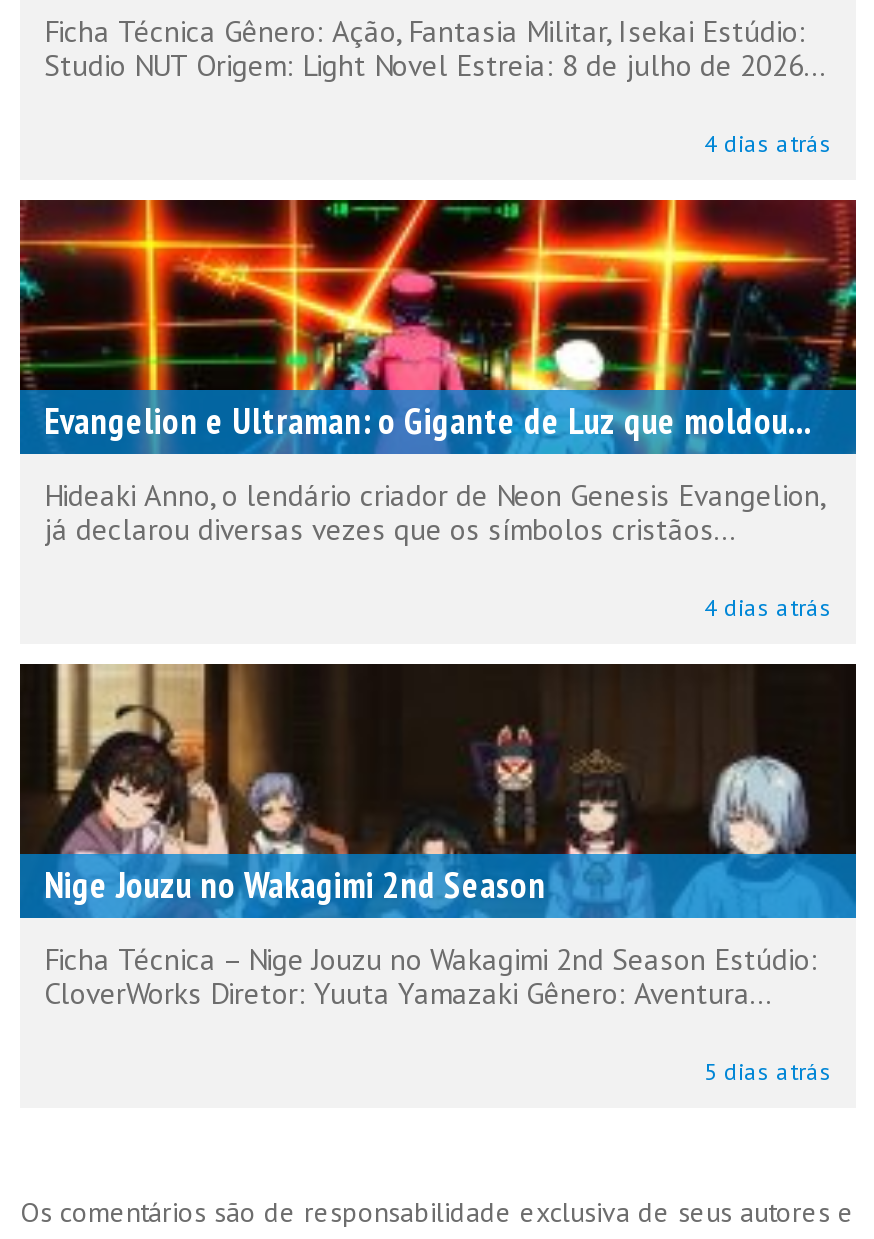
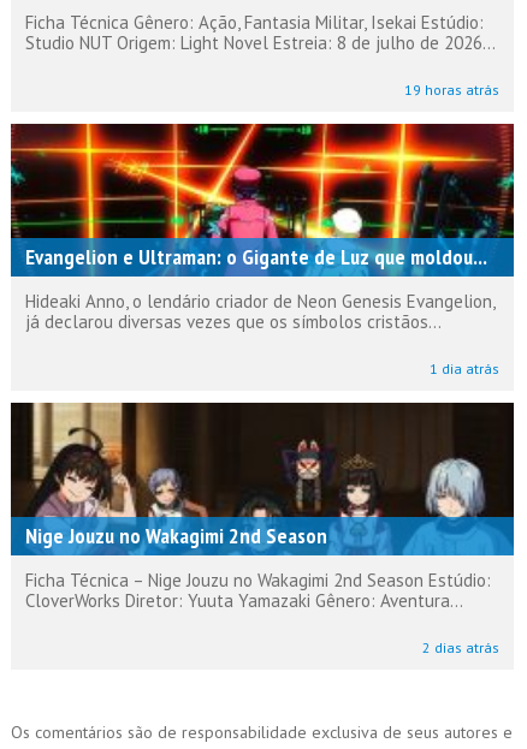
- 4 dias atrás
+ 19 horas atrás

- 4 dias atrás
+ 1 dia atrás

- 5 dias atrás
+ 2 dias atrás
